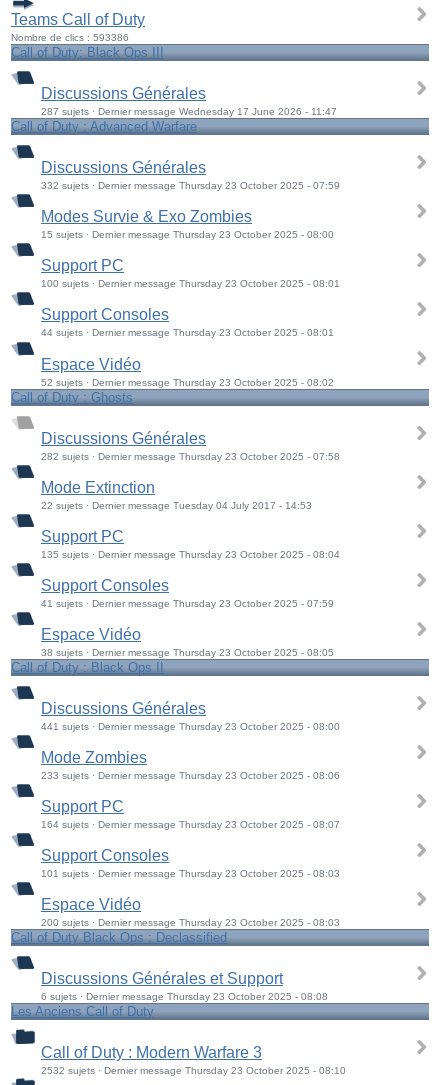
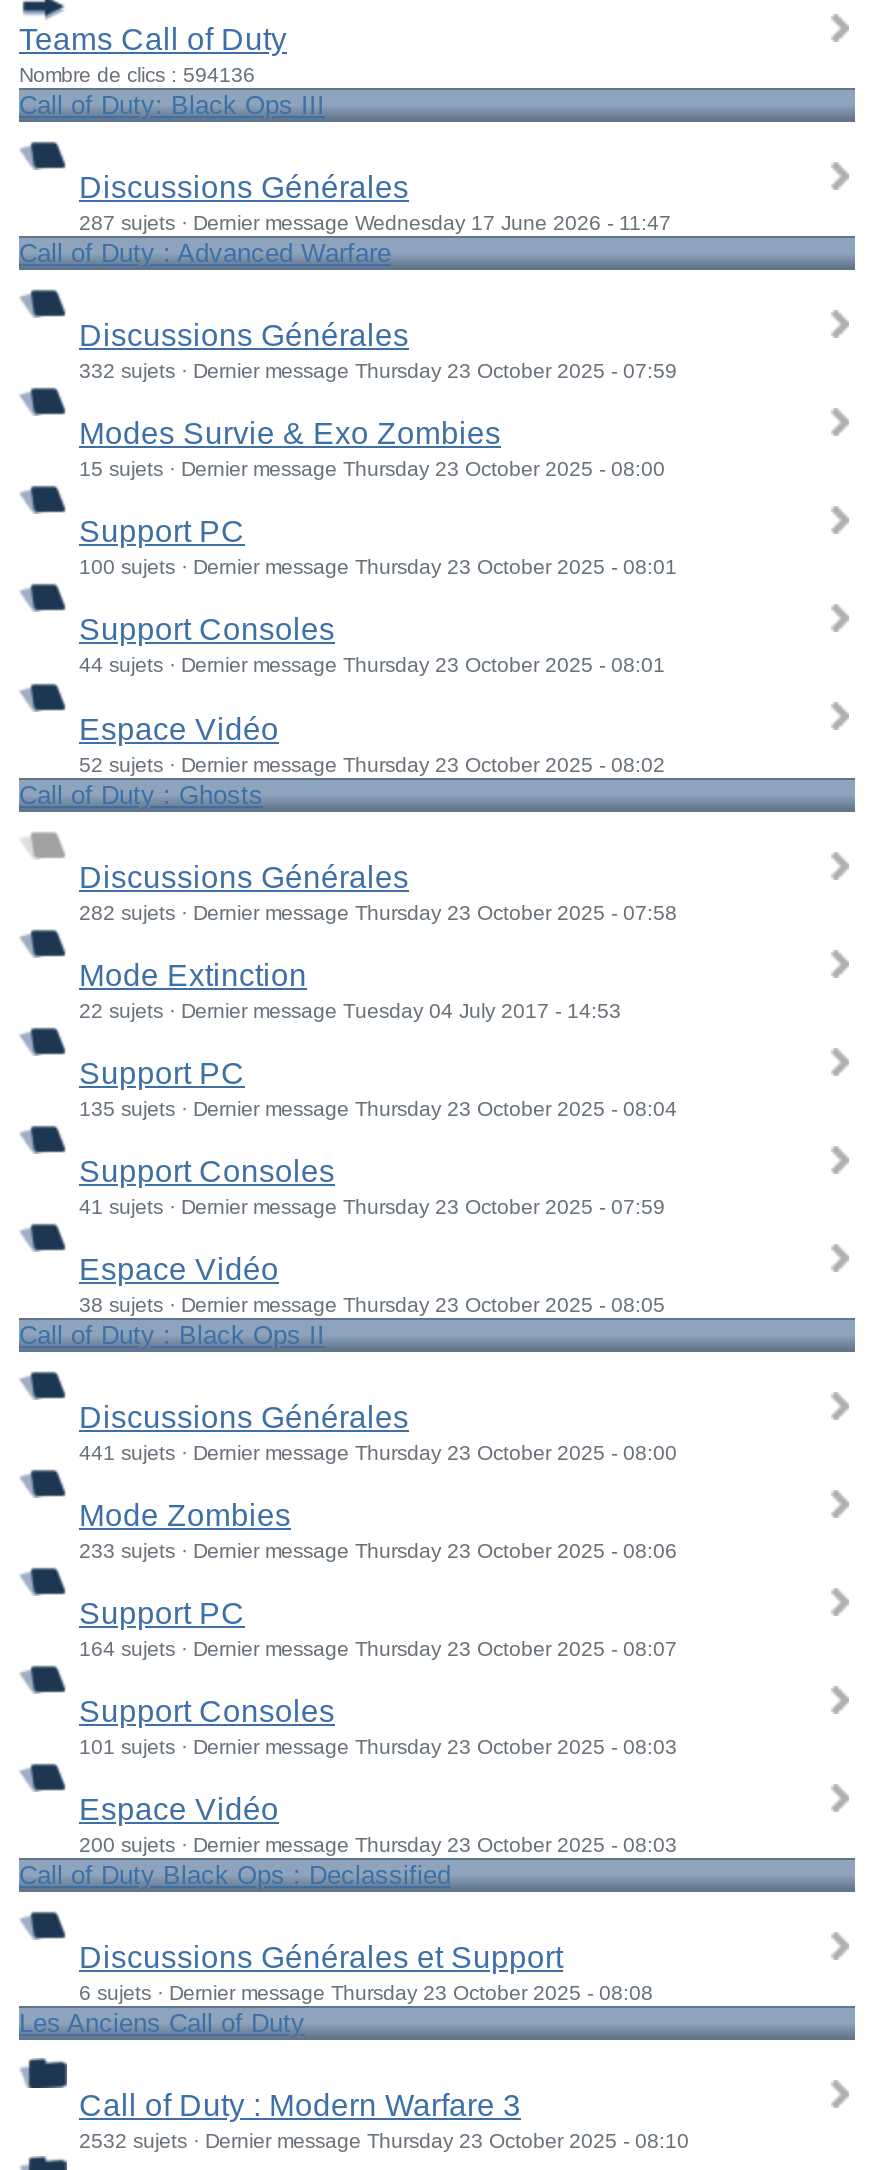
- Nombre de clics : 593386
+ Nombre de clics : 594136
